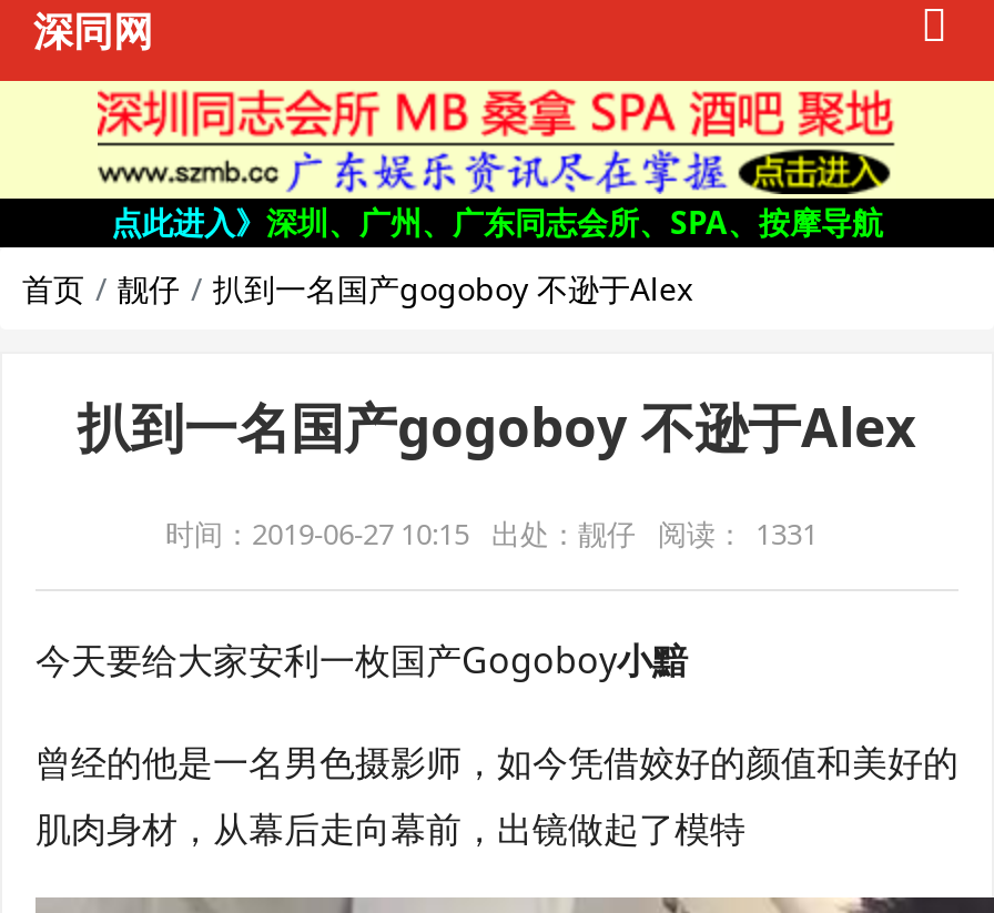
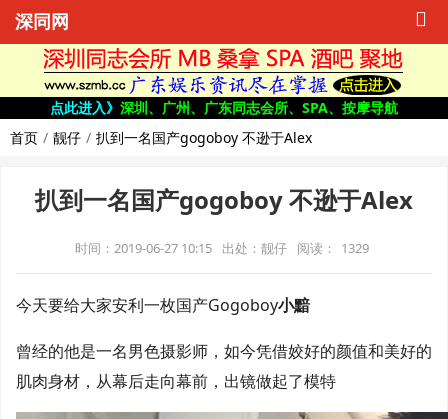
- 时间：2019-06-27 10:15 出处：靓仔 阅读： 1331
+ 时间：2019-06-27 10:15 出处：靓仔 阅读： 1329
